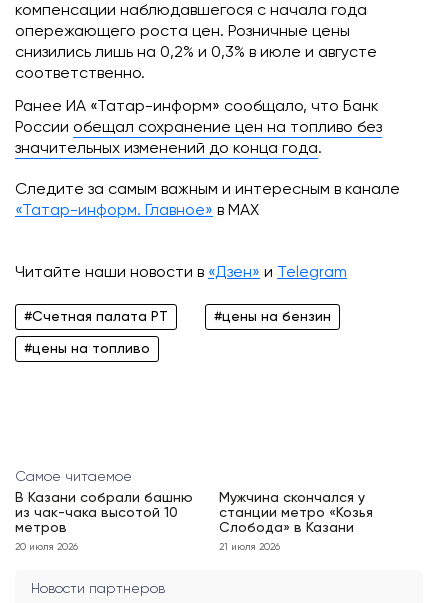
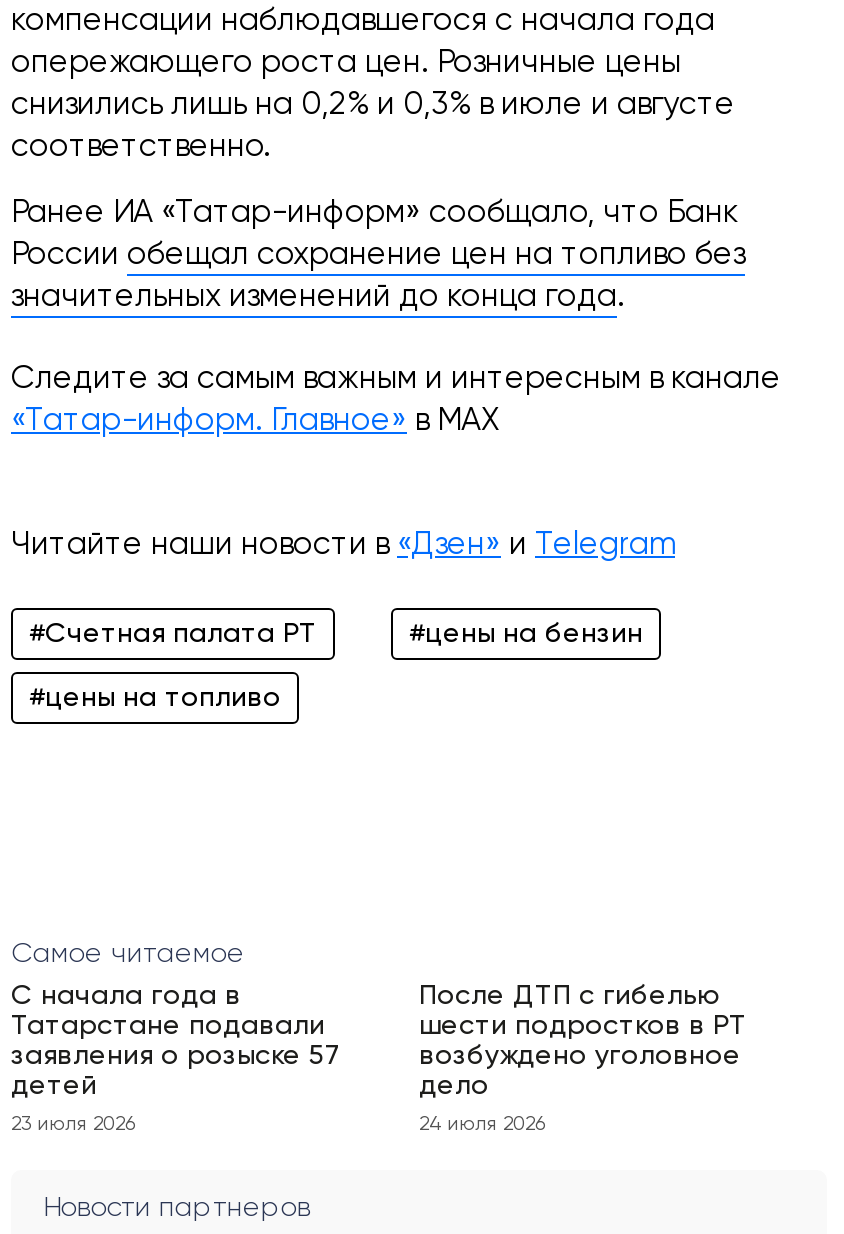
- В Казани собрали башню
- из чак-чака высотой 10
- метров
+ С начала года в
+ Татарстане подавали
+ заявления о розыске 57
+ детей

- Мужчина скончался у
- станции метро «Козья
- Слобода» в Казани
+ После ДТП с гибелью
+ шести подростков в РТ
+ возбуждено уголовное
+ дело

- 20 июля 2026
+ 23 июля 2026

- 21 июля 2026
+ 24 июля 2026
